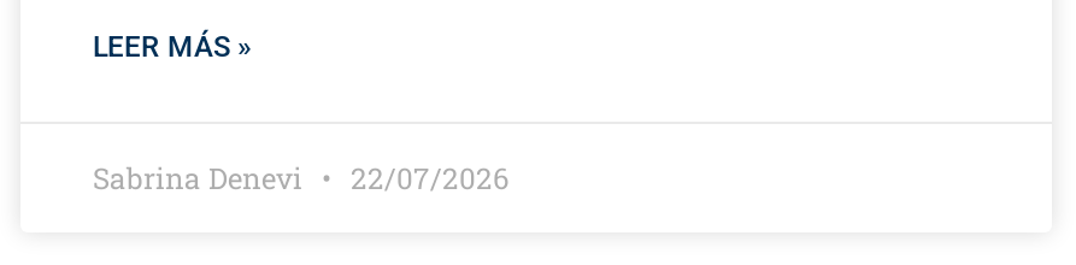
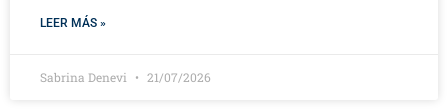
- Sabrina Denevi 22/07/2026
+ Sabrina Denevi 21/07/2026
